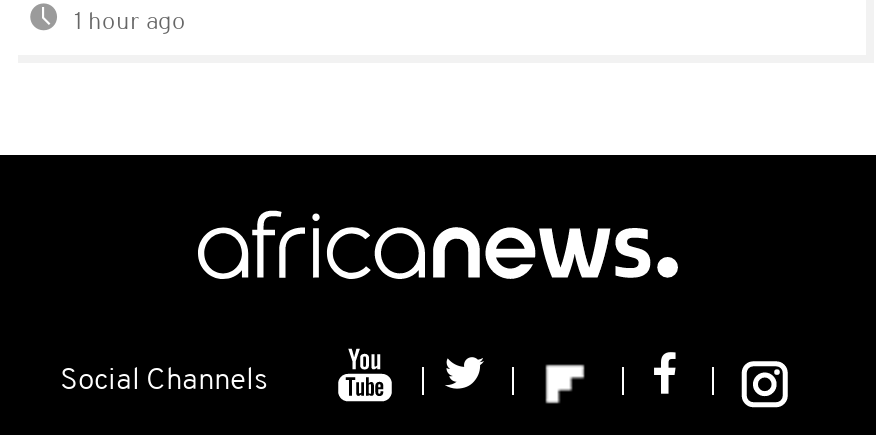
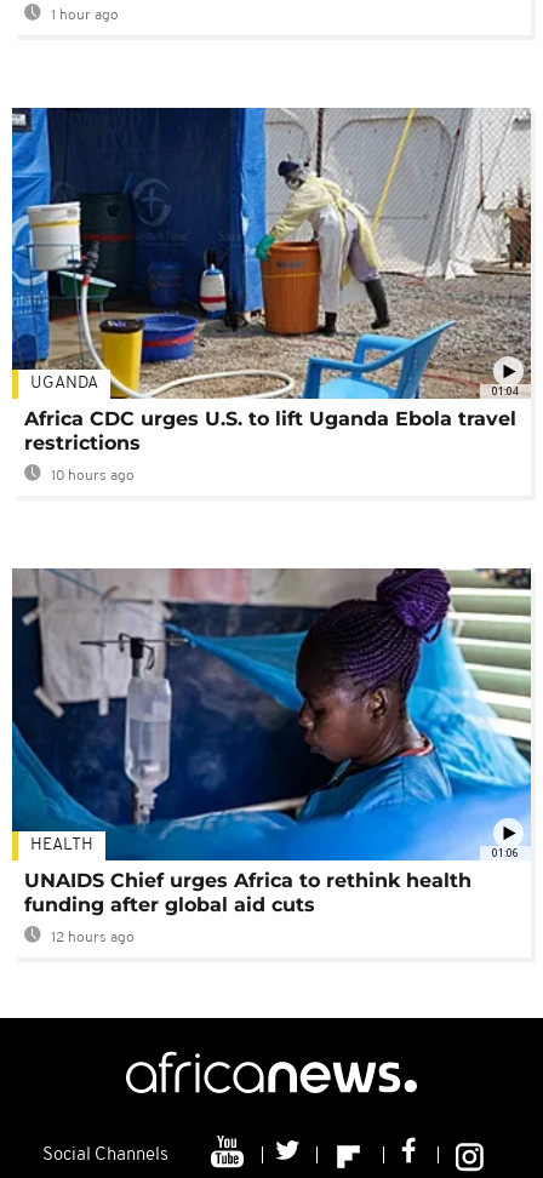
+ [image]
+ 01:04
+ UGANDA
+ Africa CDC urges U.S. to lift Uganda Ebola travel
+ restrictions
+ 10 hours ago

+ [image]
+ 01:06
+ HEALTH
+ UNAIDS Chief urges Africa to rethink health
+ funding after global aid cuts
+ 12 hours ago
